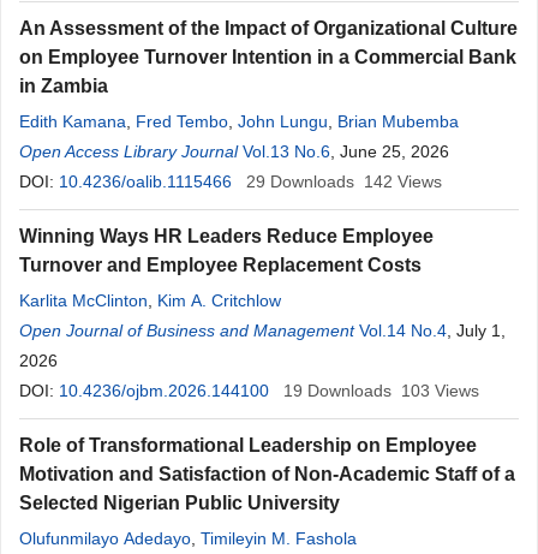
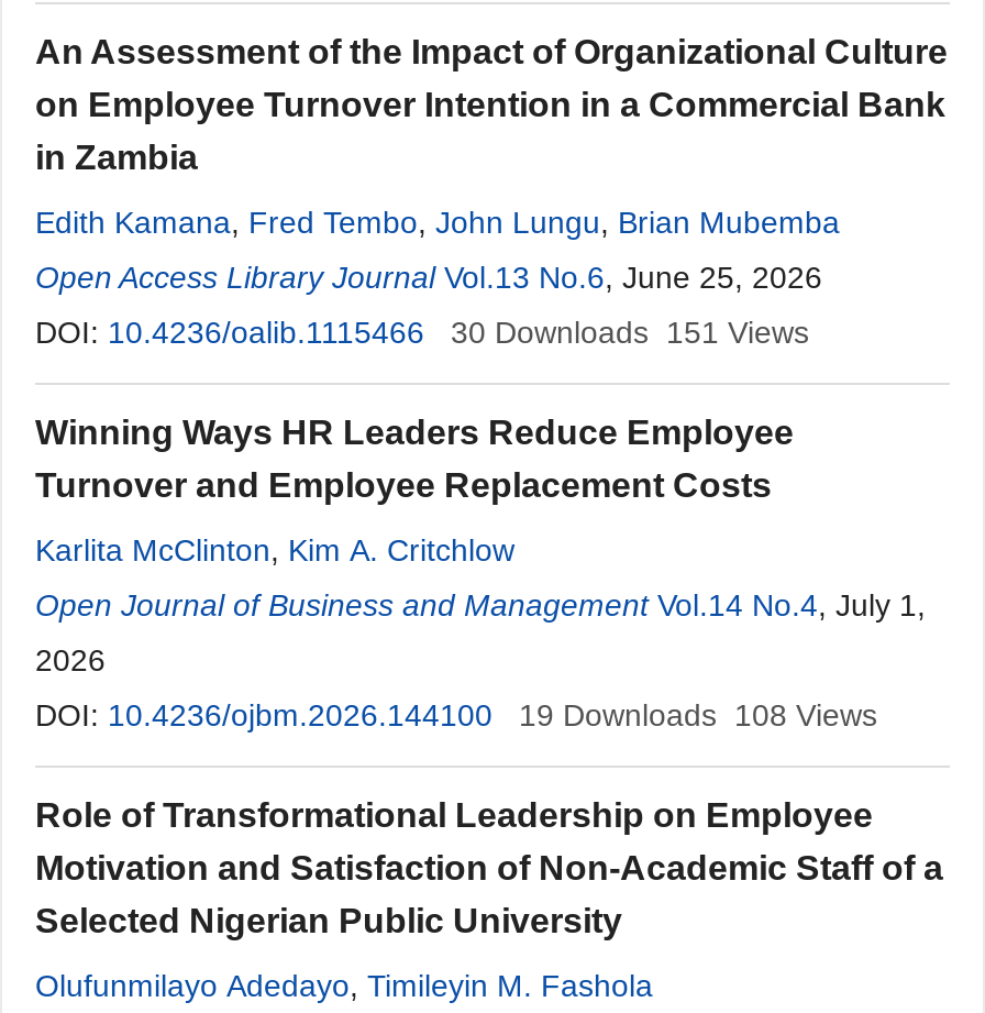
- 29 Downloads 142 Views
+ 30 Downloads 151 Views

- 19 Downloads 103 Views
+ 19 Downloads 108 Views
